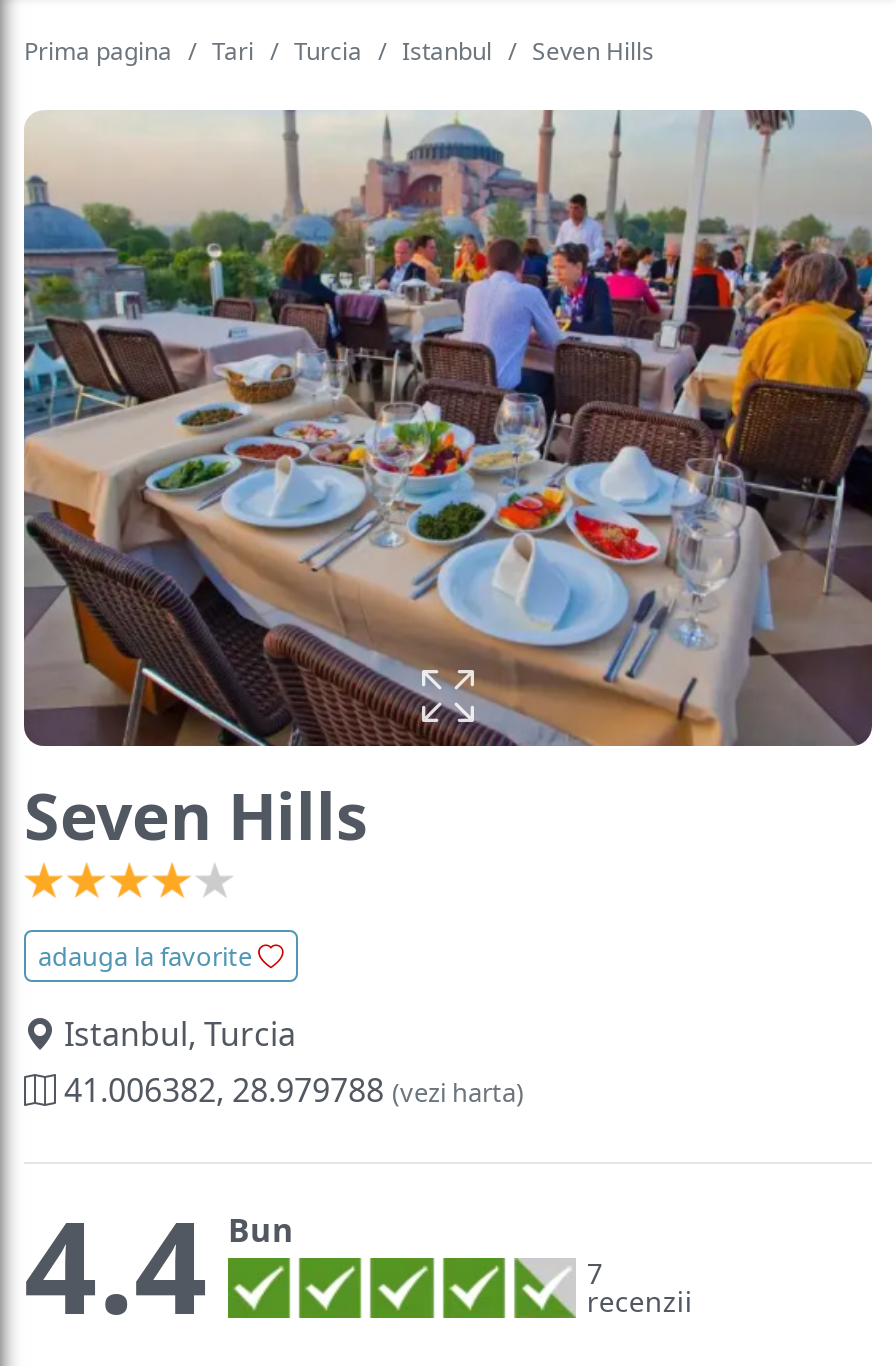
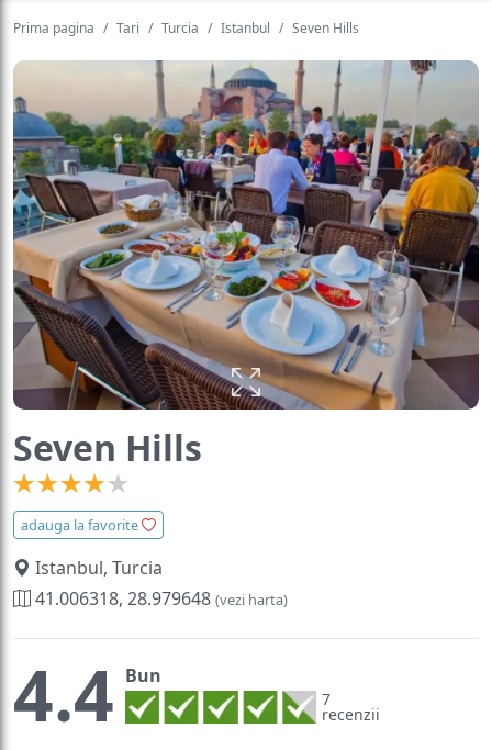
- 41.006382, 28.979788 (vezi harta)
+ 41.006318, 28.979648 (vezi harta)
